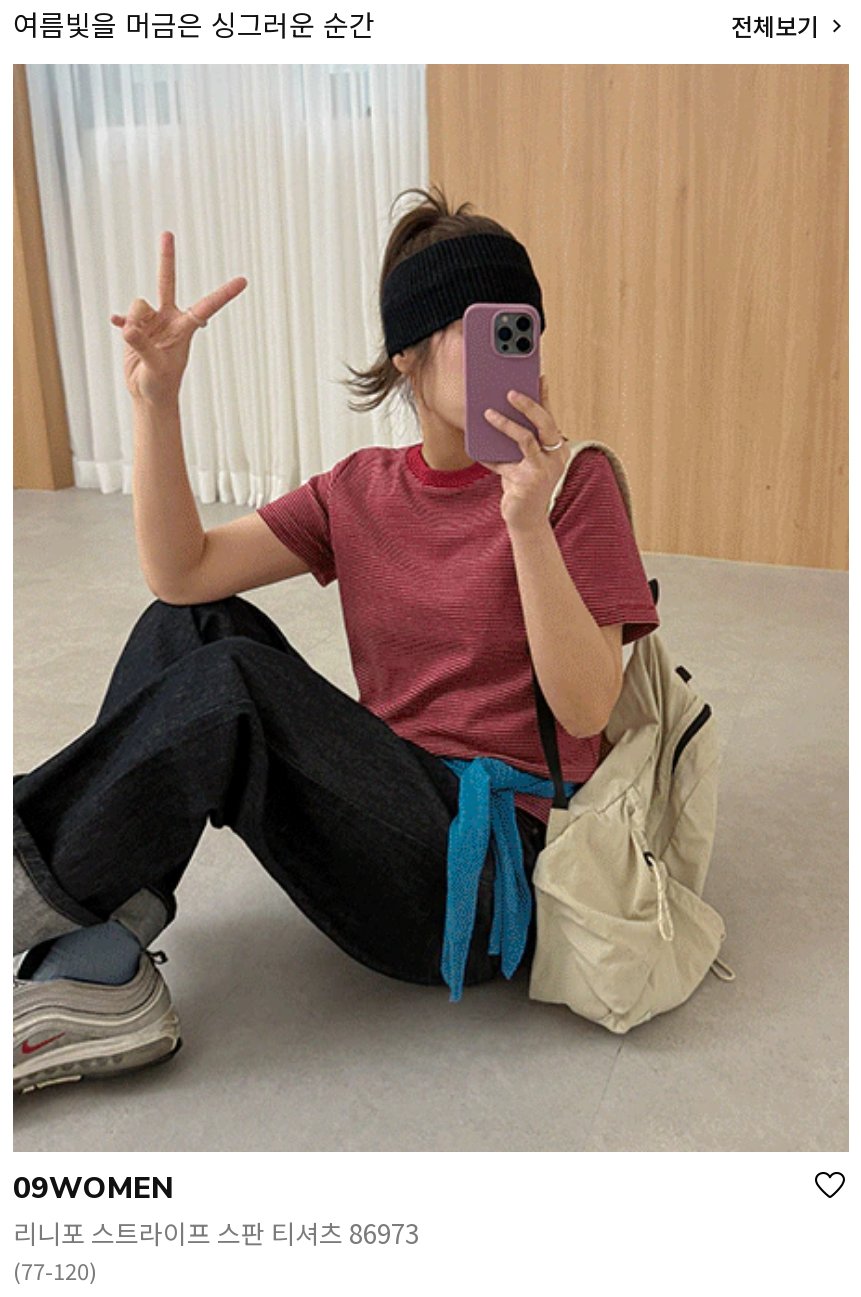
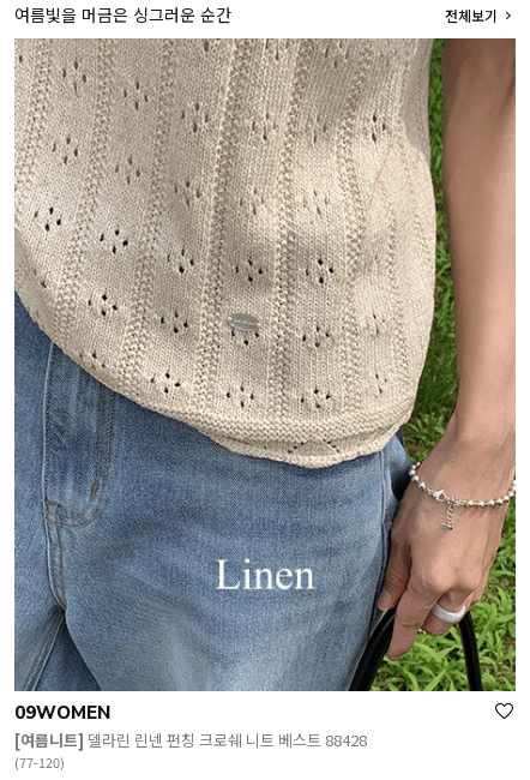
- [image]
- 리니포 스트라이프 스판 티셔츠 86973
+ [image]
+ [여름니트] 델라린 린넨 펀칭 크로쉐 니트 베스트 88428
